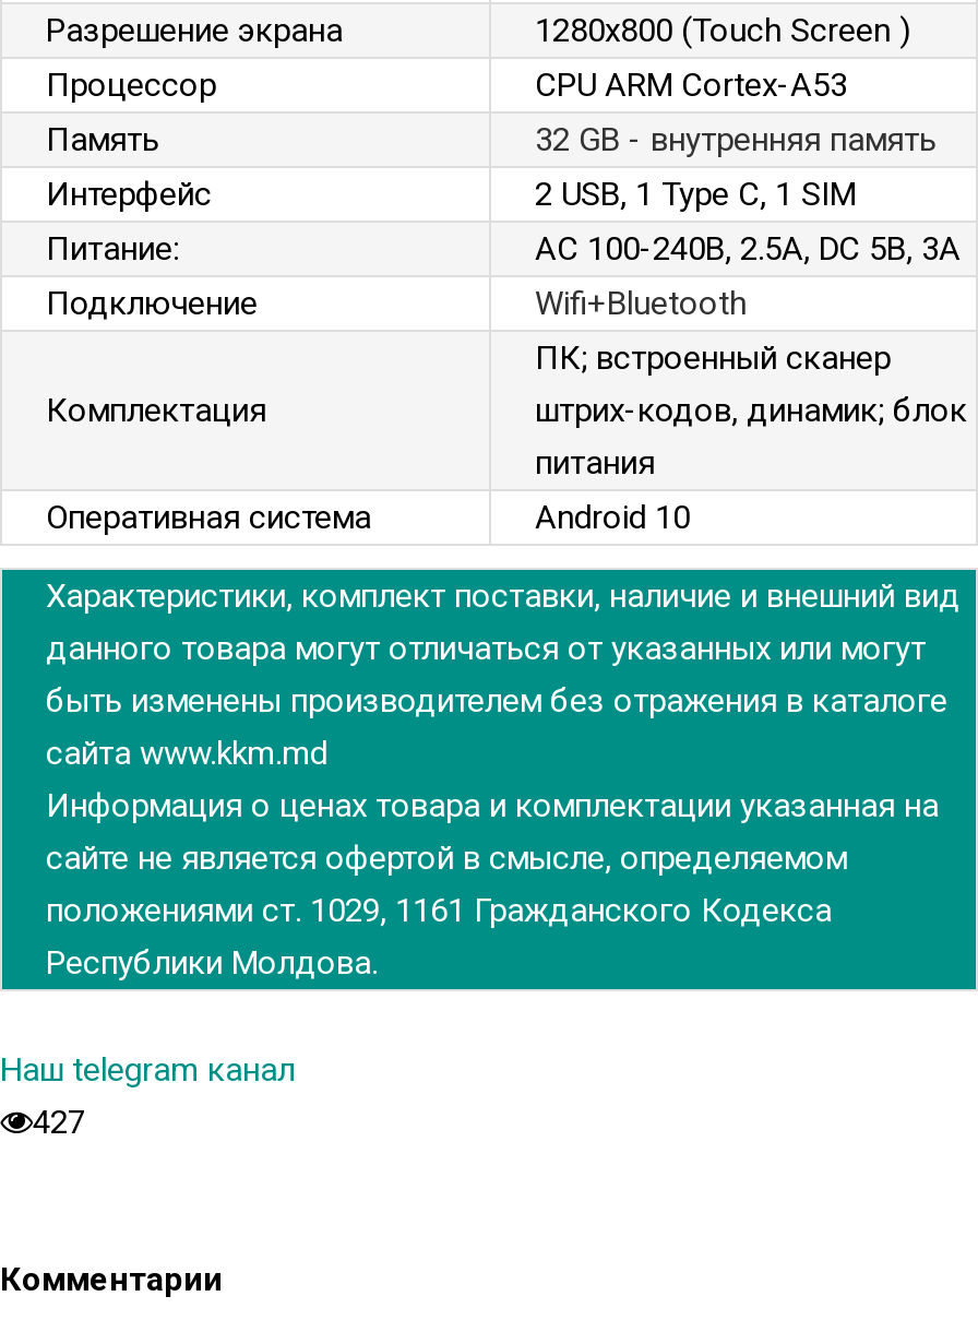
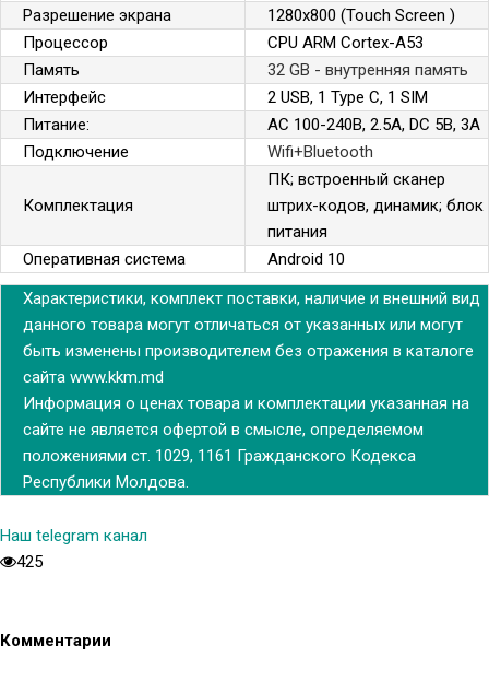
- 427
+ 425
